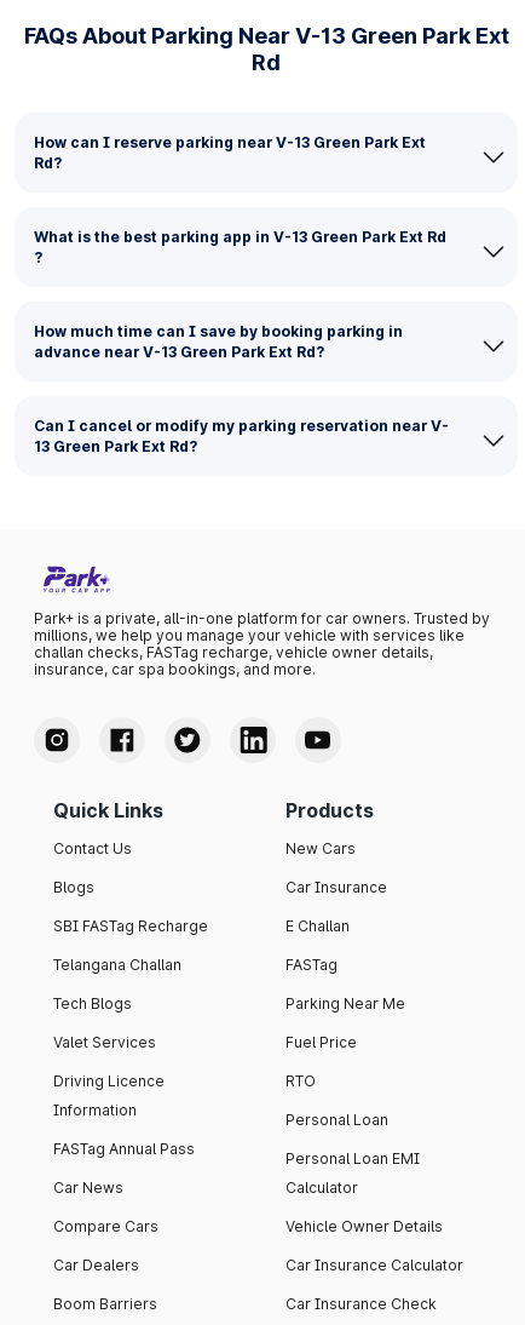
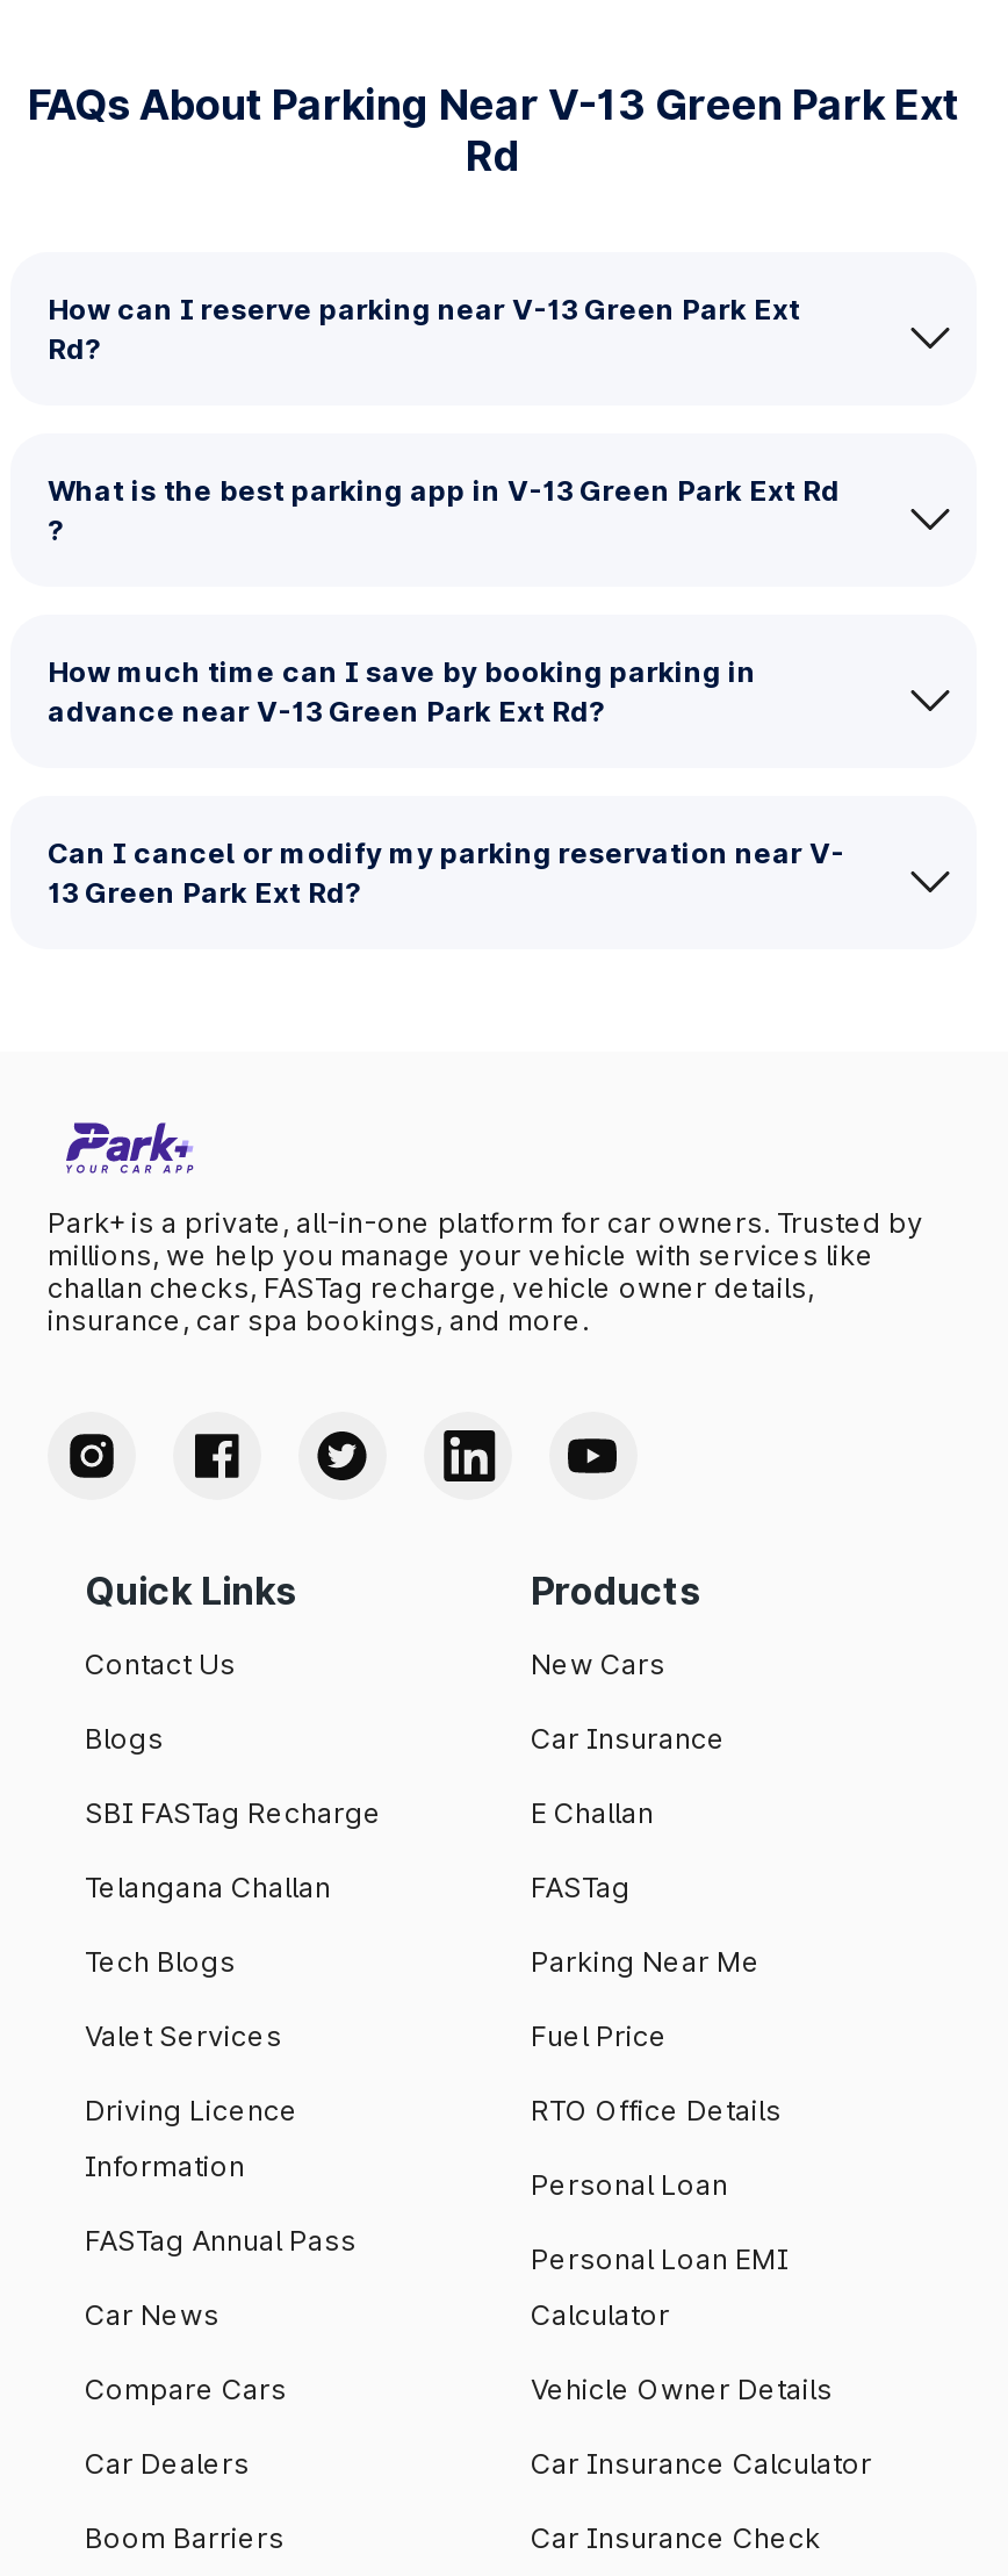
- RTO
+ RTO Office Details
